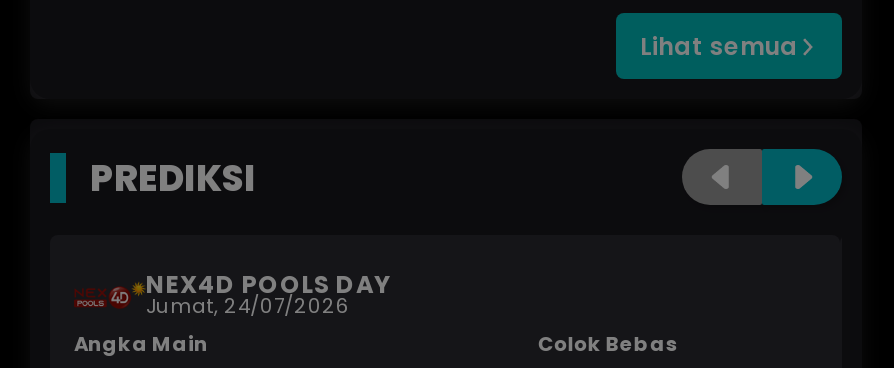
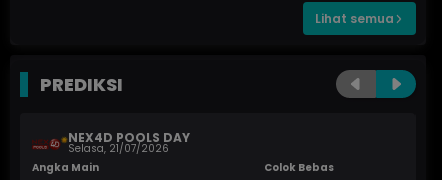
- Jumat, 24/07/2026
+ Selasa, 21/07/2026
